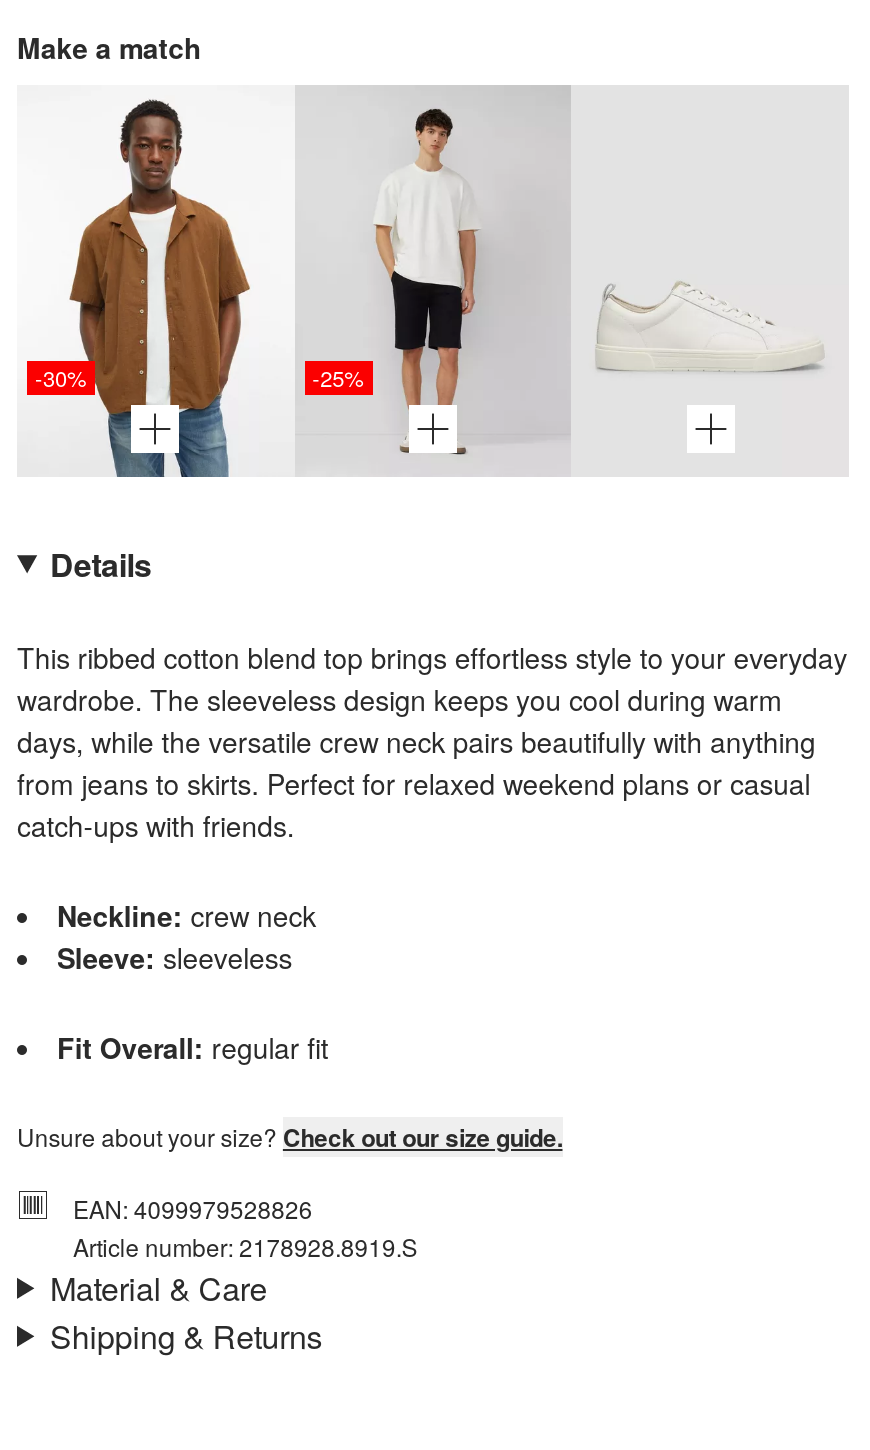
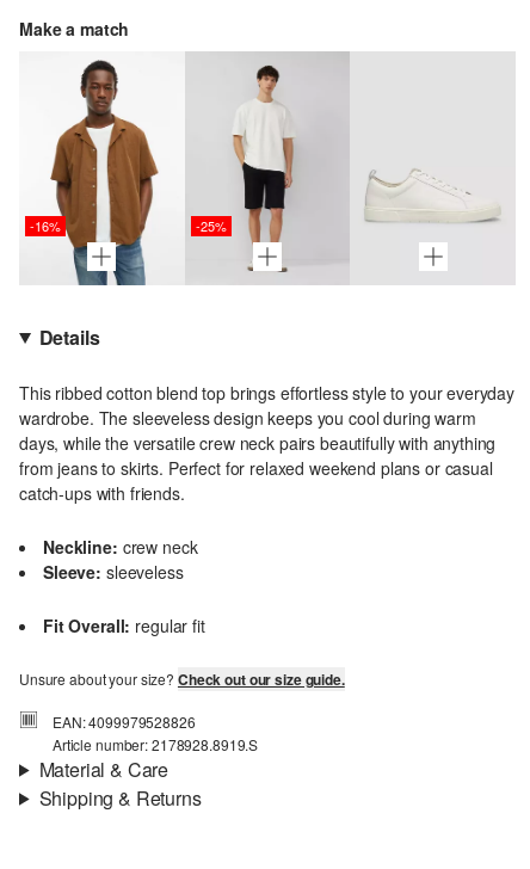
- -30%
+ -16%
